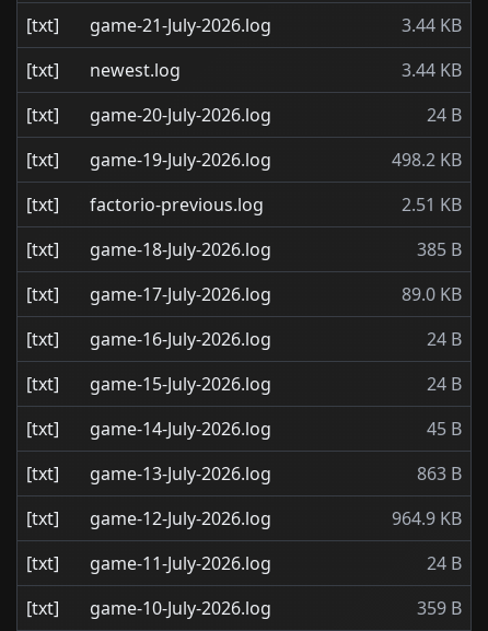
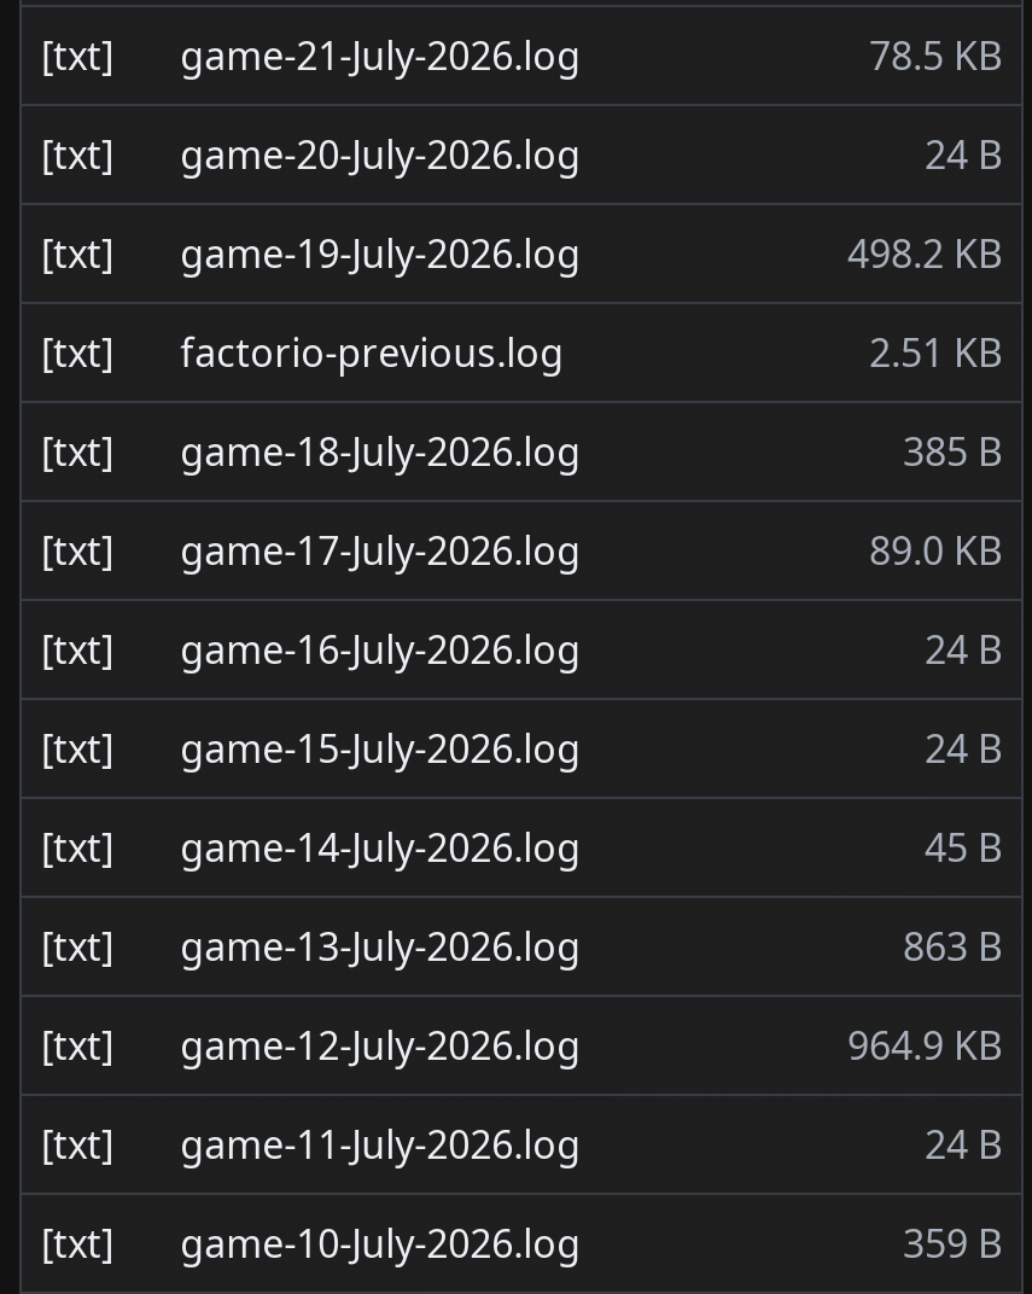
- 3.44 KB
- [txt]
- newest.log
- 3.44 KB
+ 78.5 KB
